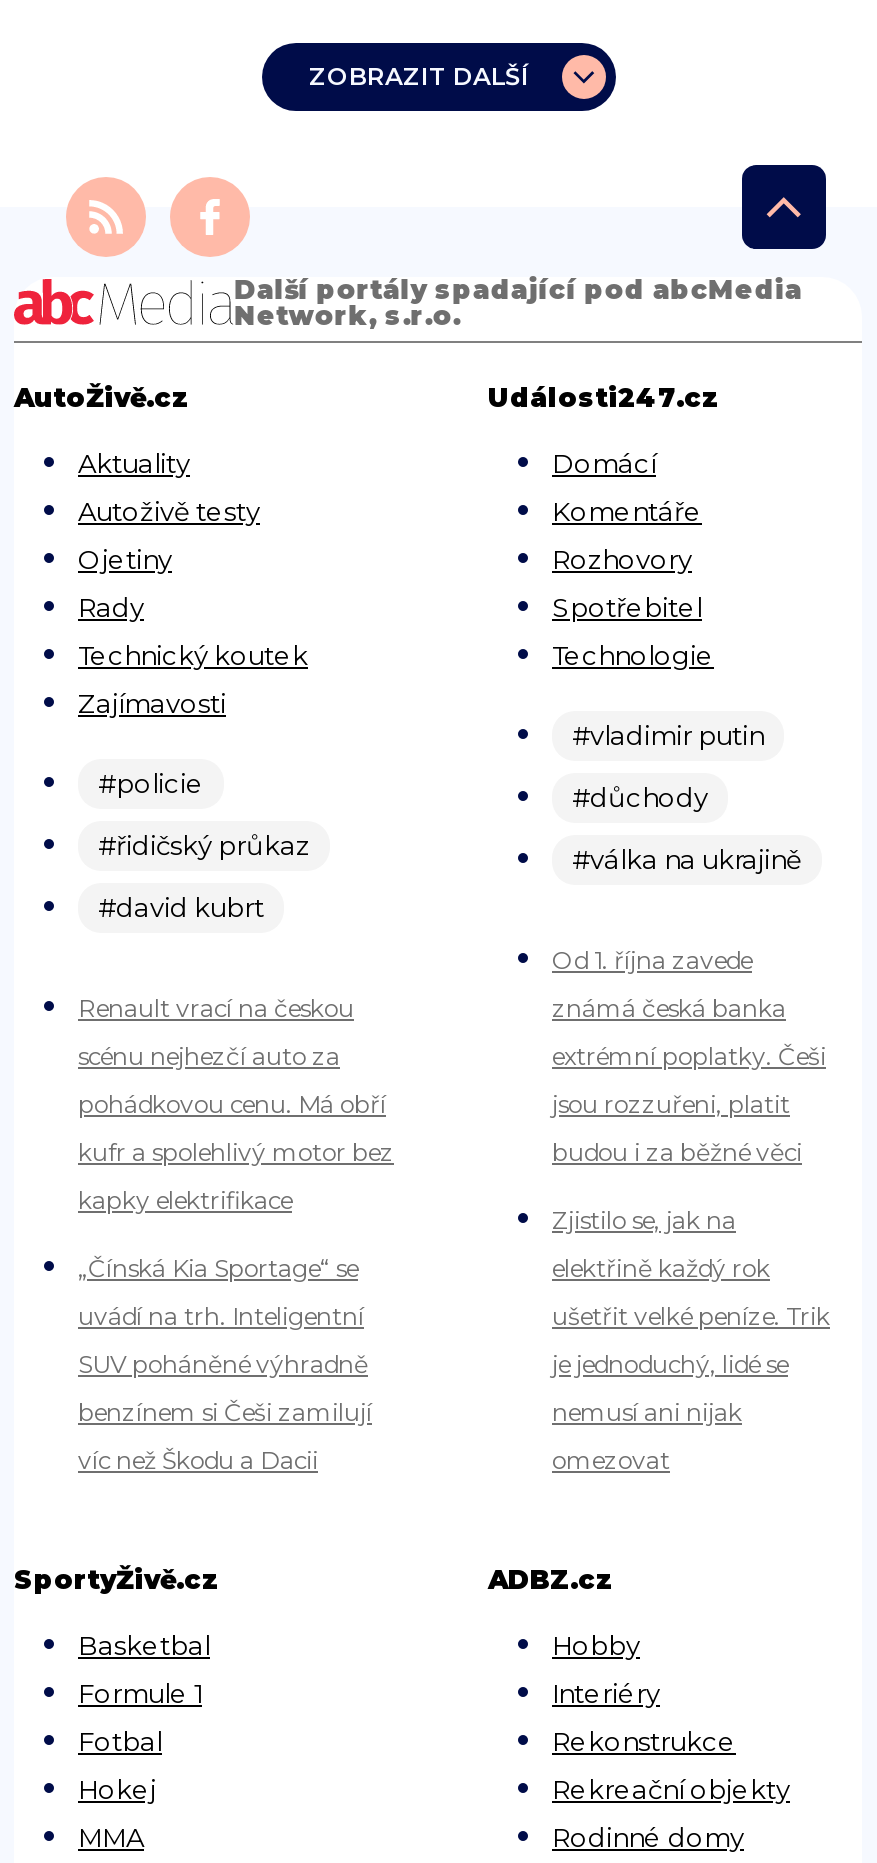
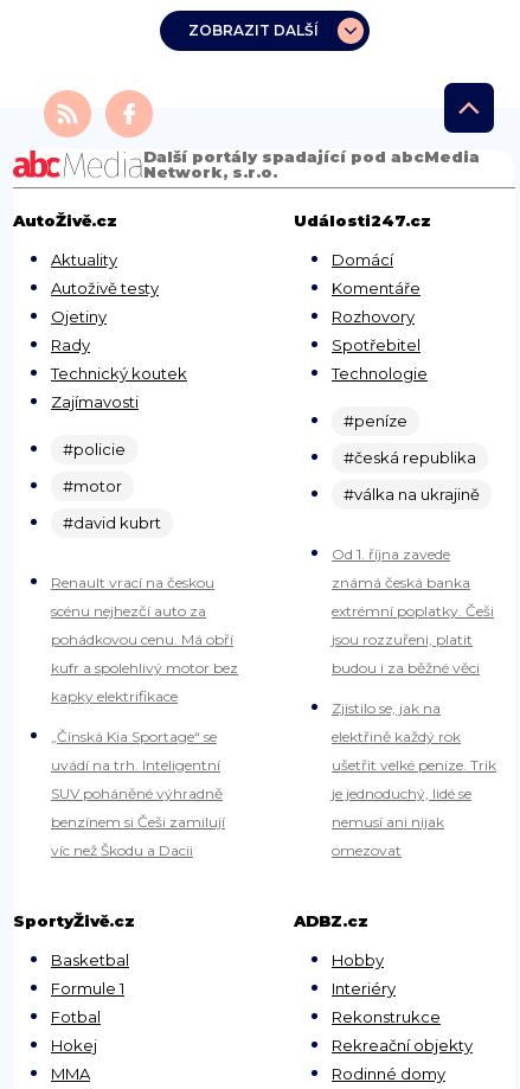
- #vladimir putin
+ #peníze

- #důchody
+ #česká republika

- #řidičský průkaz
+ #motor
